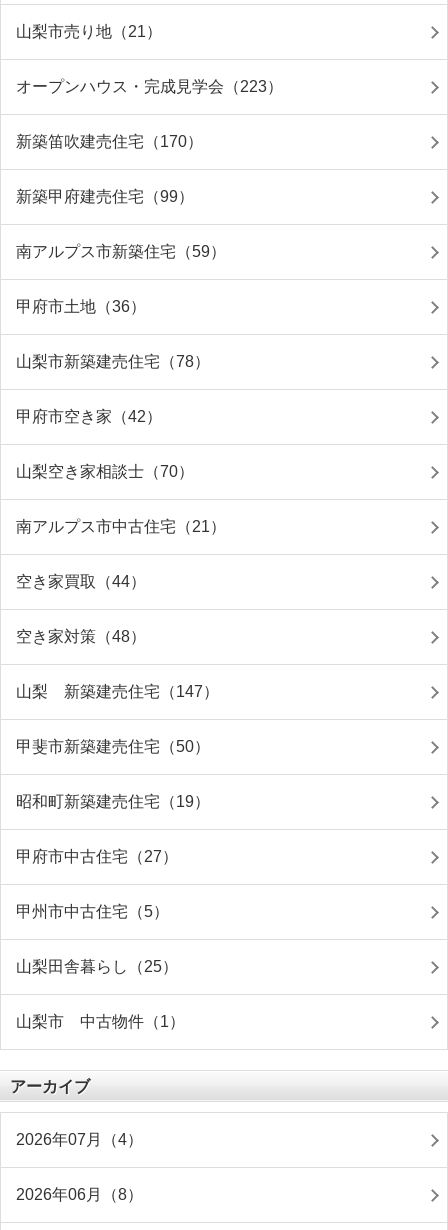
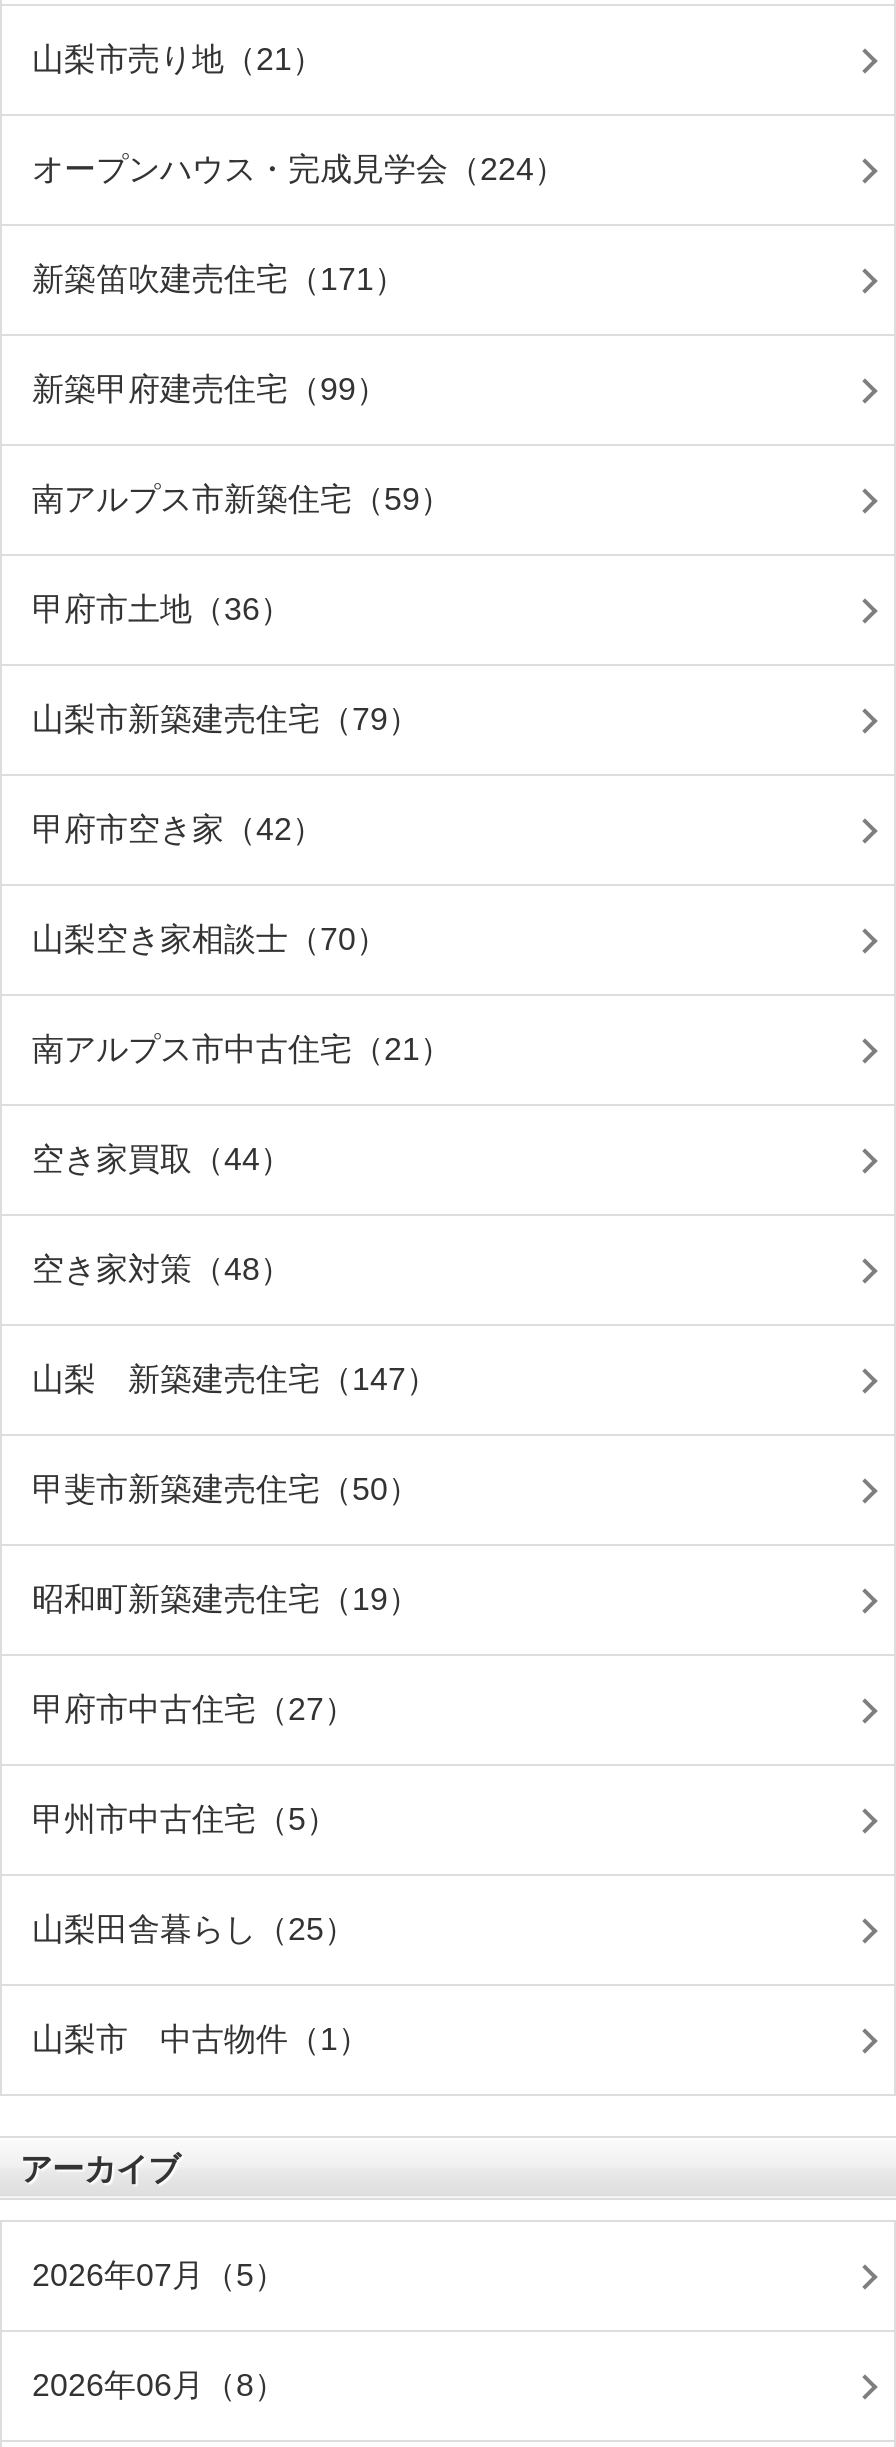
- オープンハウス・完成見学会（223）
+ オープンハウス・完成見学会（224）

- 新築笛吹建売住宅（170）
+ 新築笛吹建売住宅（171）

- 山梨市新築建売住宅（78）
+ 山梨市新築建売住宅（79）

- 2026年07月（4）
+ 2026年07月（5）
